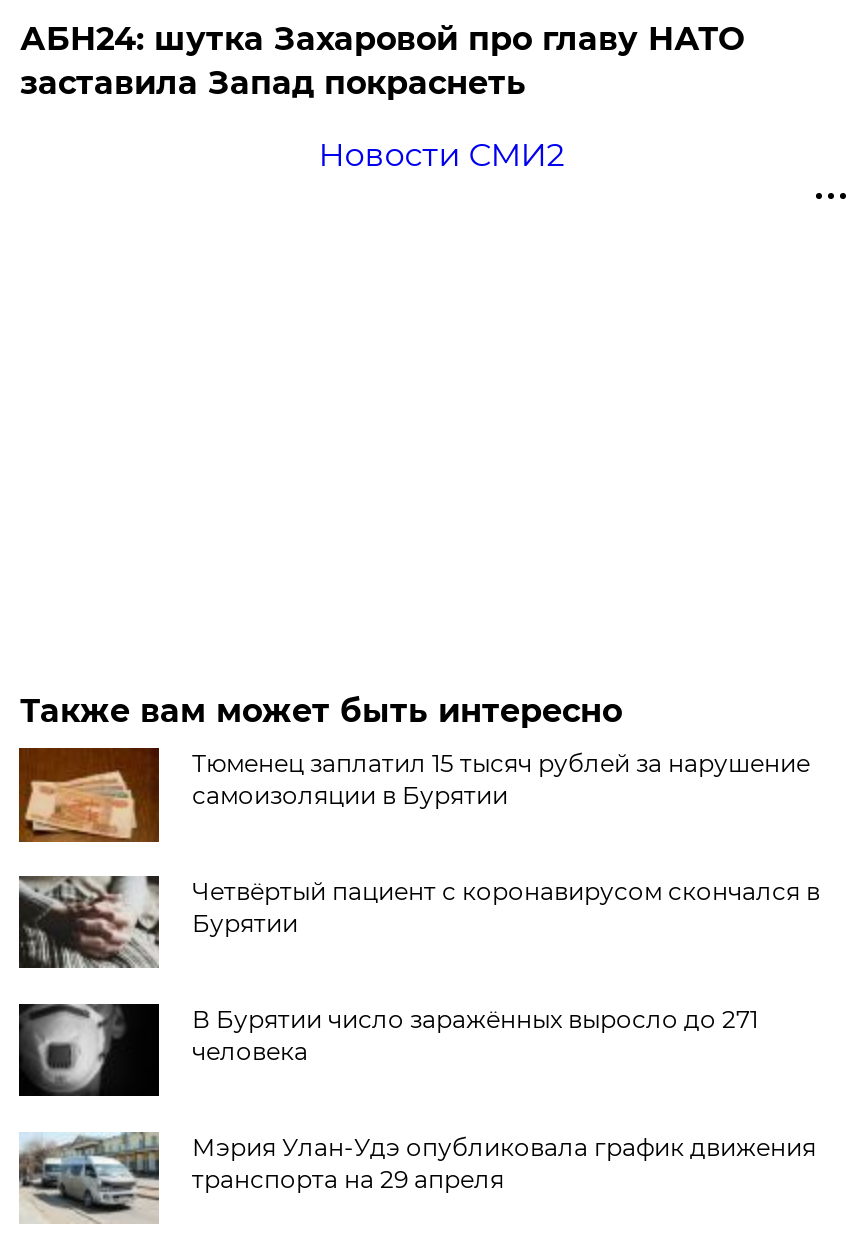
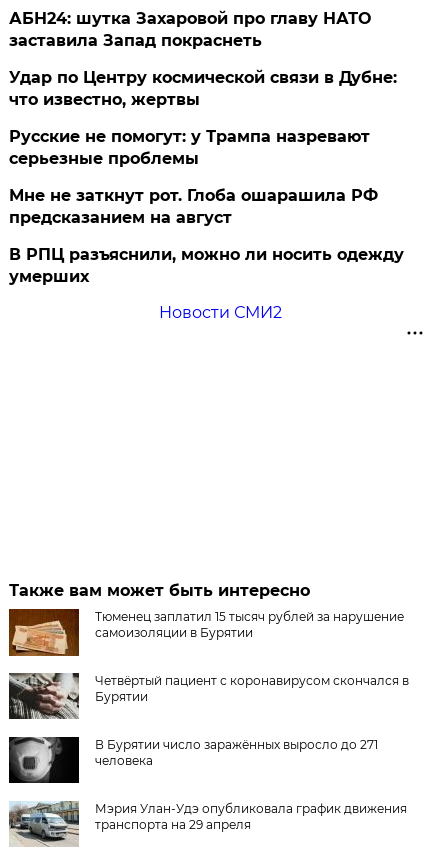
+ Удар по Центру космической связи в Дубне:
+ что известно, жертвы
+ Русские не помогут: у Трампа назревают
+ серьезные проблемы
+ Мне не заткнут рот. Глоба ошарашила РФ
+ предсказанием на август
+ В РПЦ разъяснили, можно ли носить одежду
+ умерших
